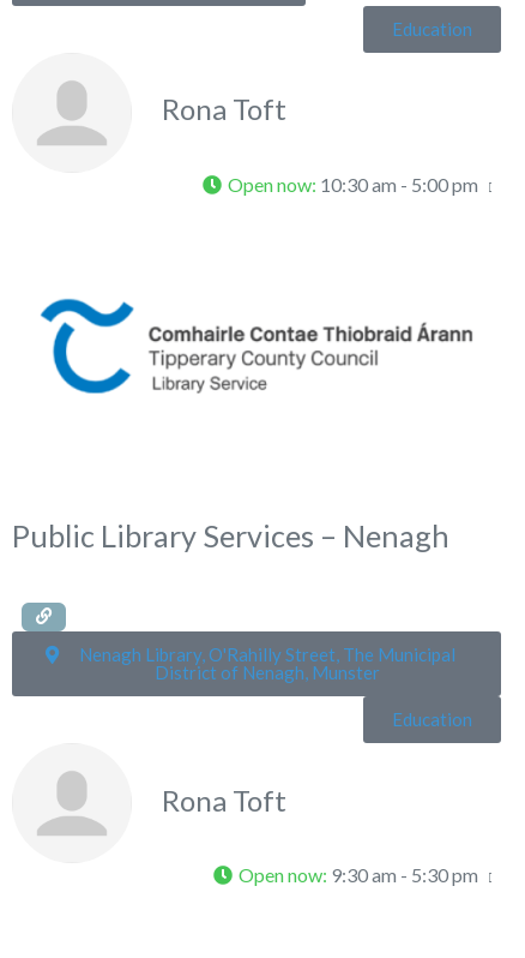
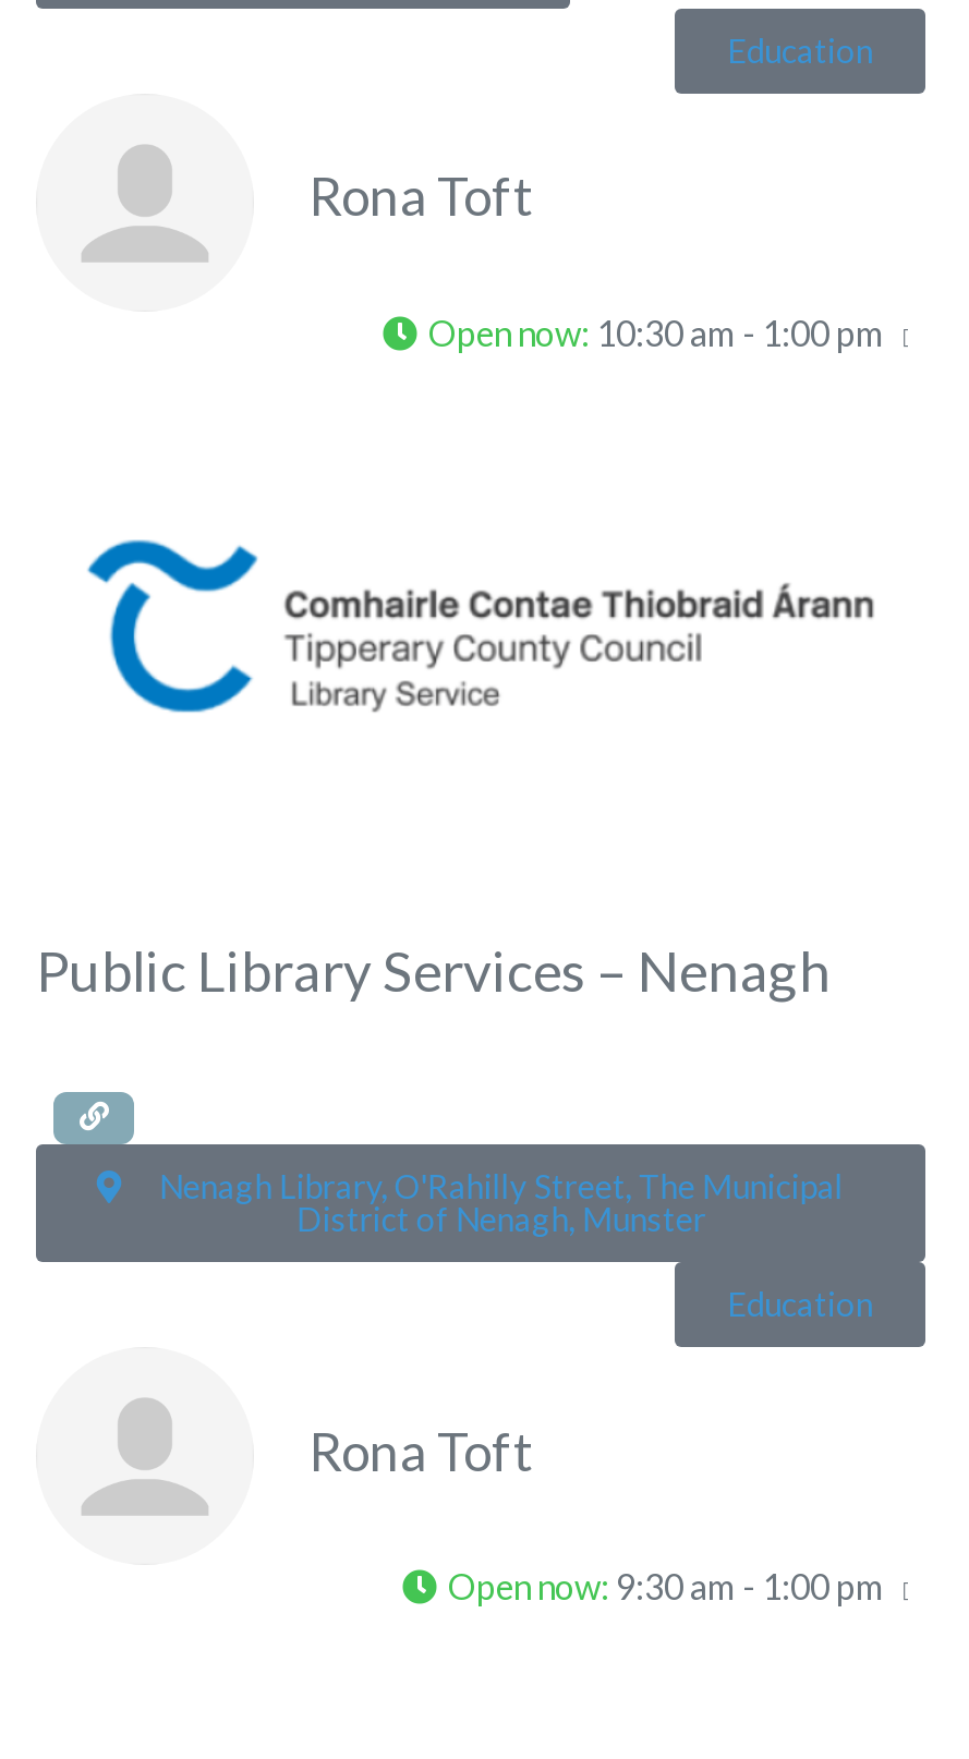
- Open now: 10:30 am - 5:00 pm
+ Open now: 10:30 am - 1:00 pm

- Open now: 9:30 am - 5:30 pm
+ Open now: 9:30 am - 1:00 pm
